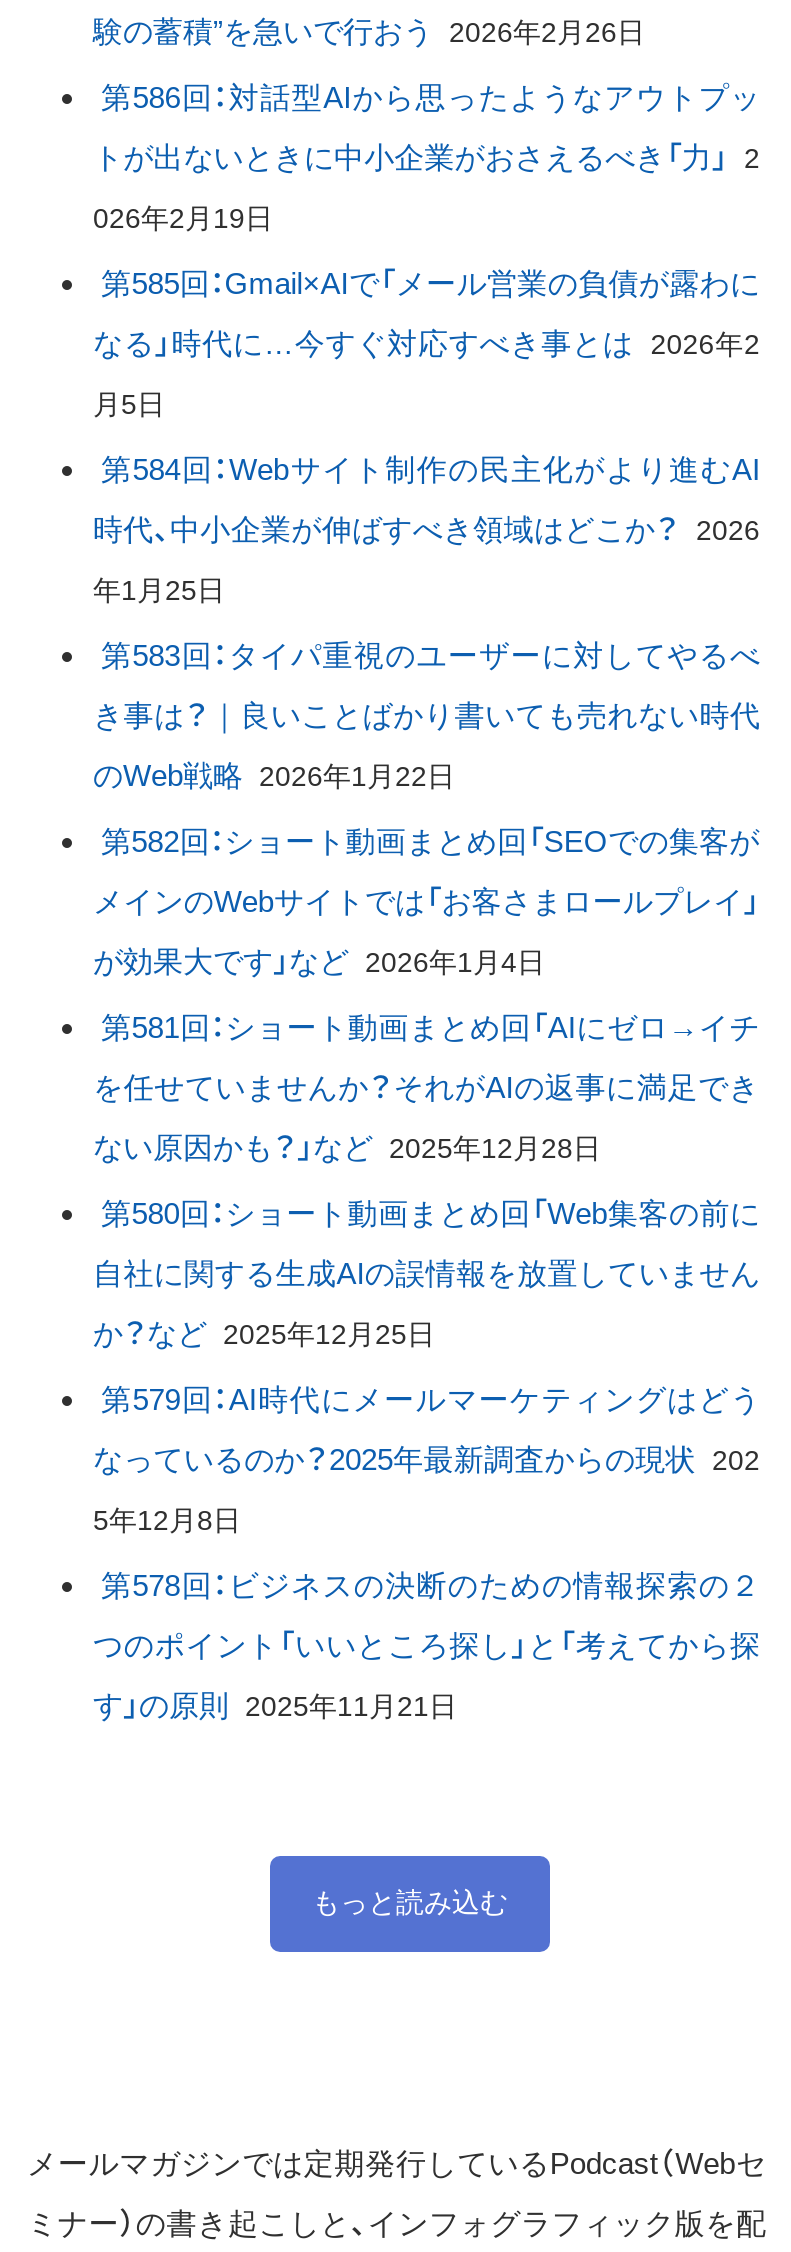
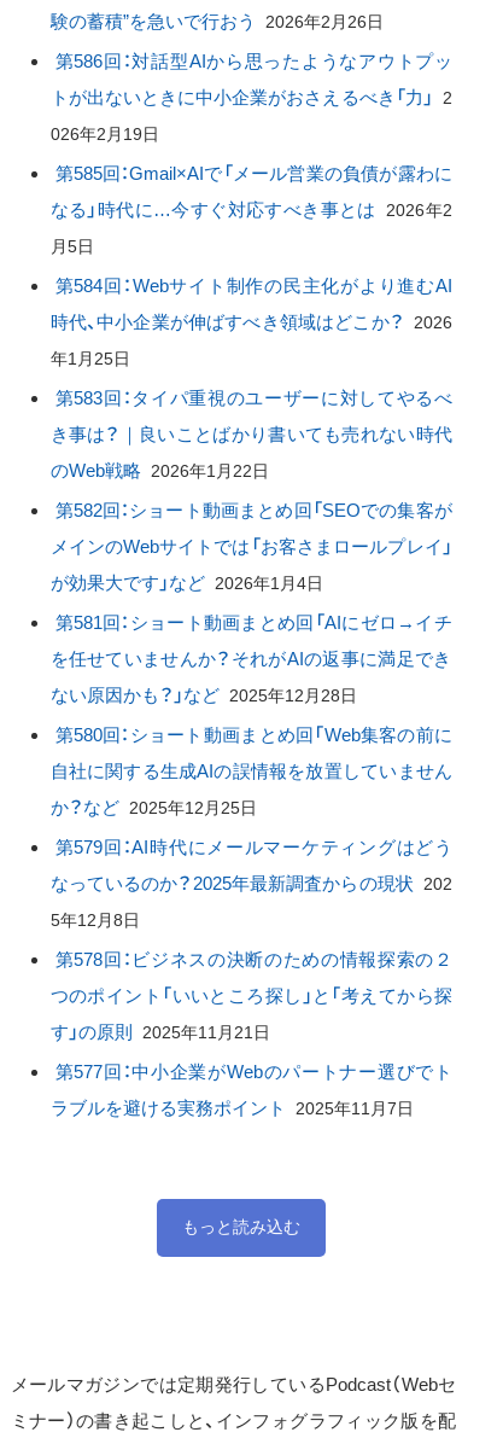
+ 第577回：中小企業がWebのパートナー選びでト
+ ラブルを避ける実務ポイント 2025年11月7日
